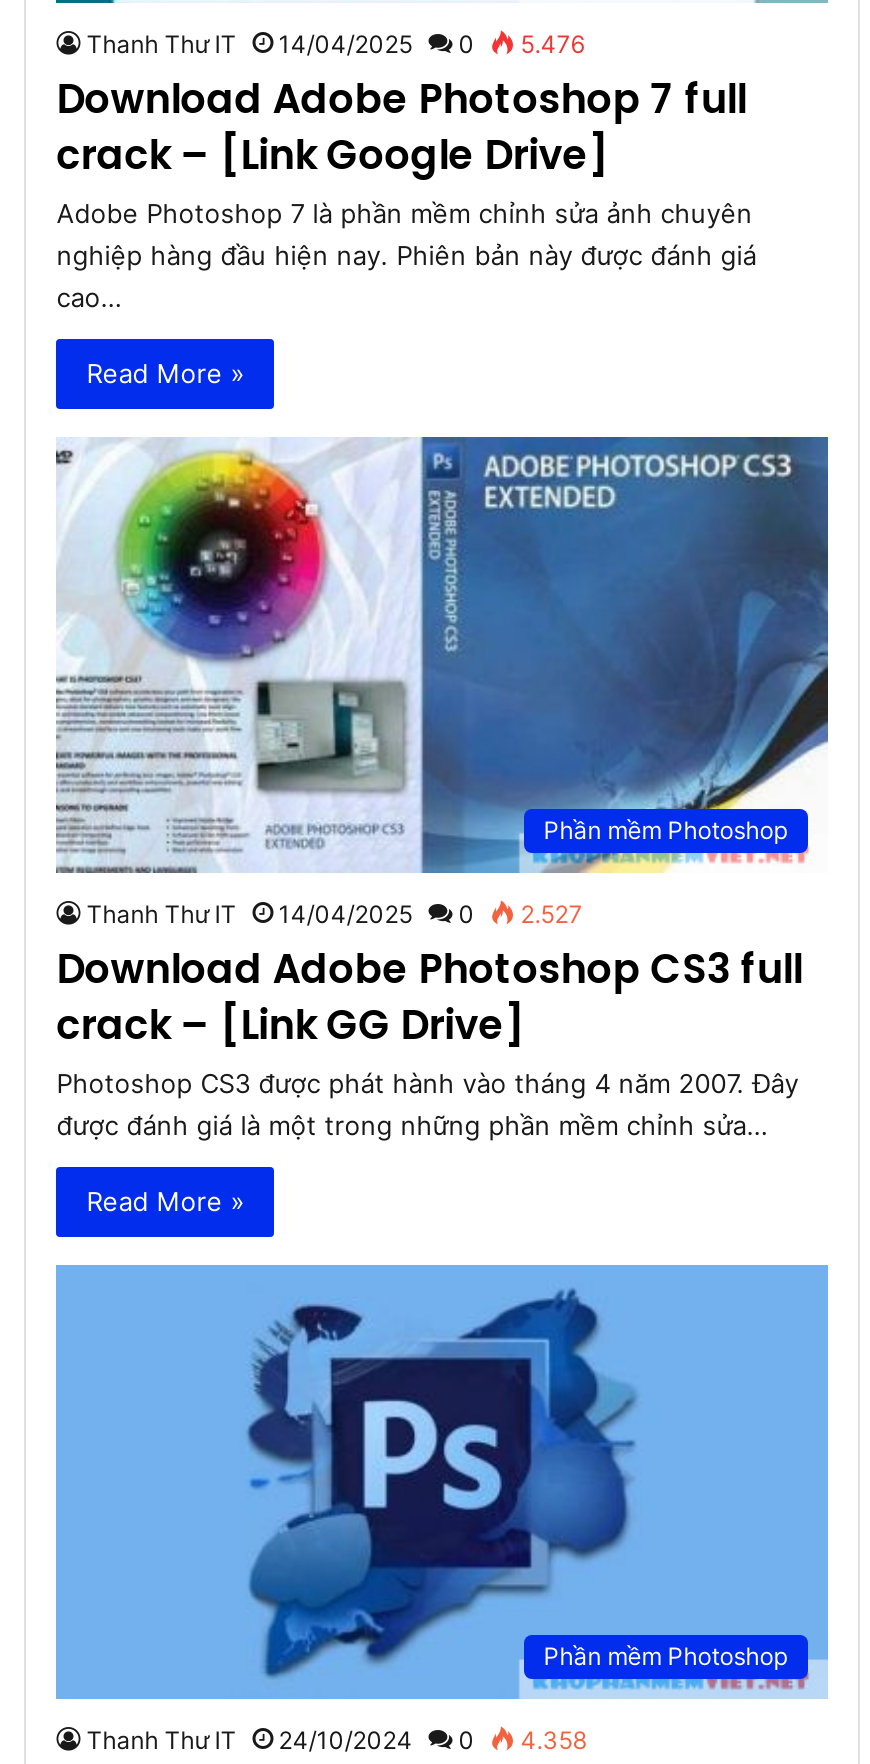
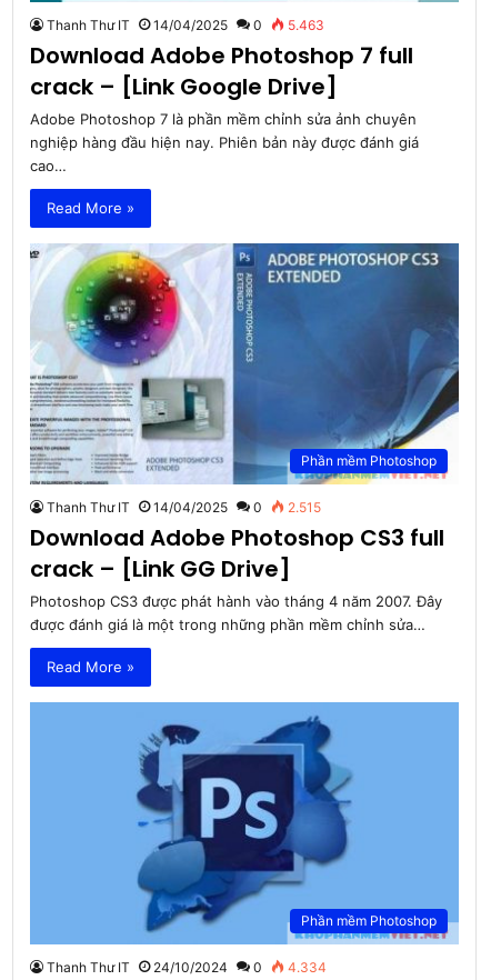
- Thanh Thư IT 14/04/2025 0 5.476
+ Thanh Thư IT 14/04/2025 0 5.463

- Thanh Thư IT 14/04/2025 0 2.527
+ Thanh Thư IT 14/04/2025 0 2.515

- Thanh Thư IT 24/10/2024 0 4.358
+ Thanh Thư IT 24/10/2024 0 4.334
